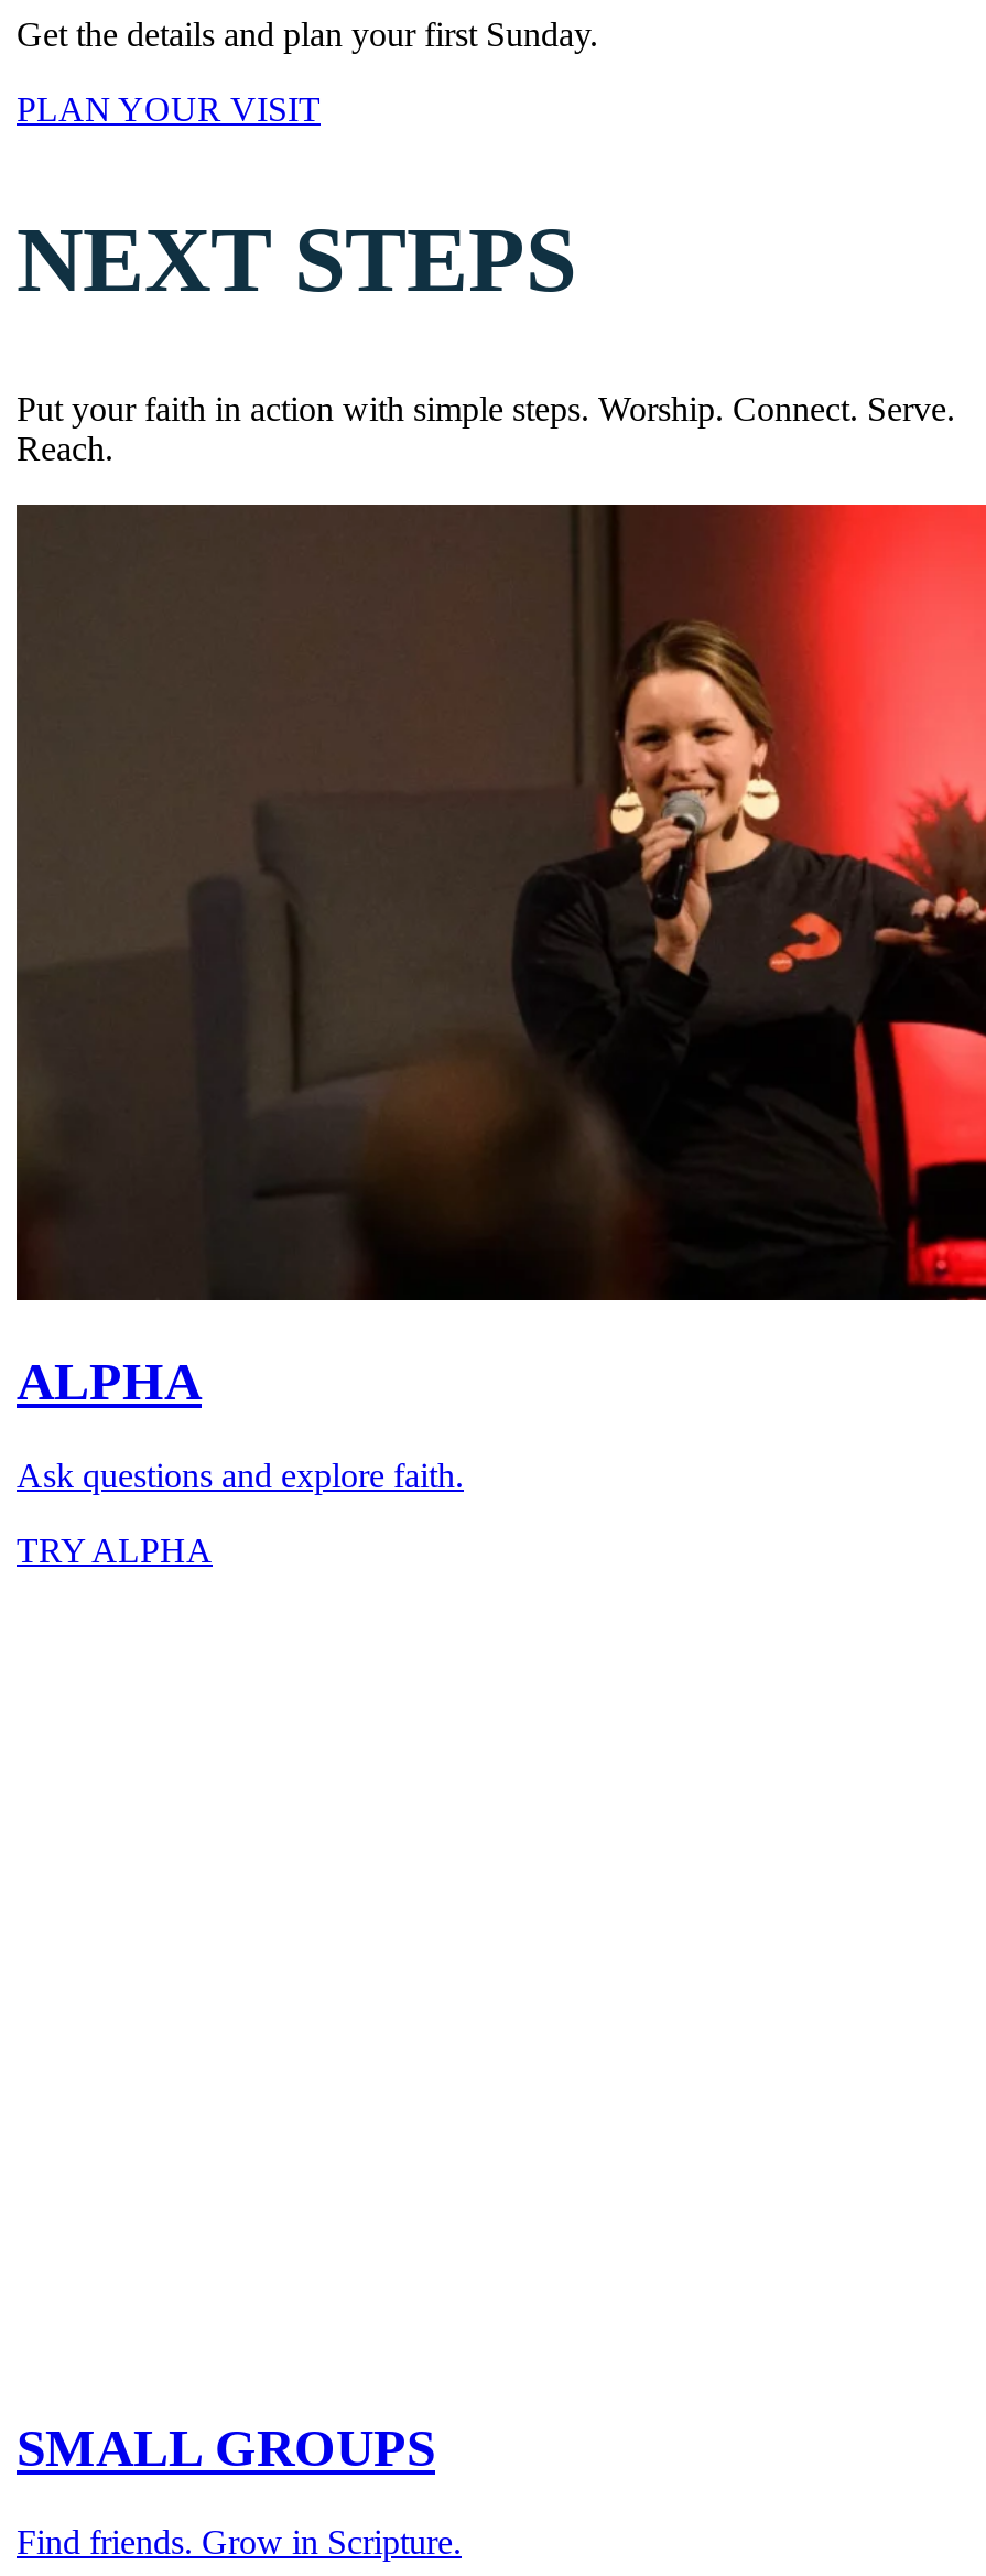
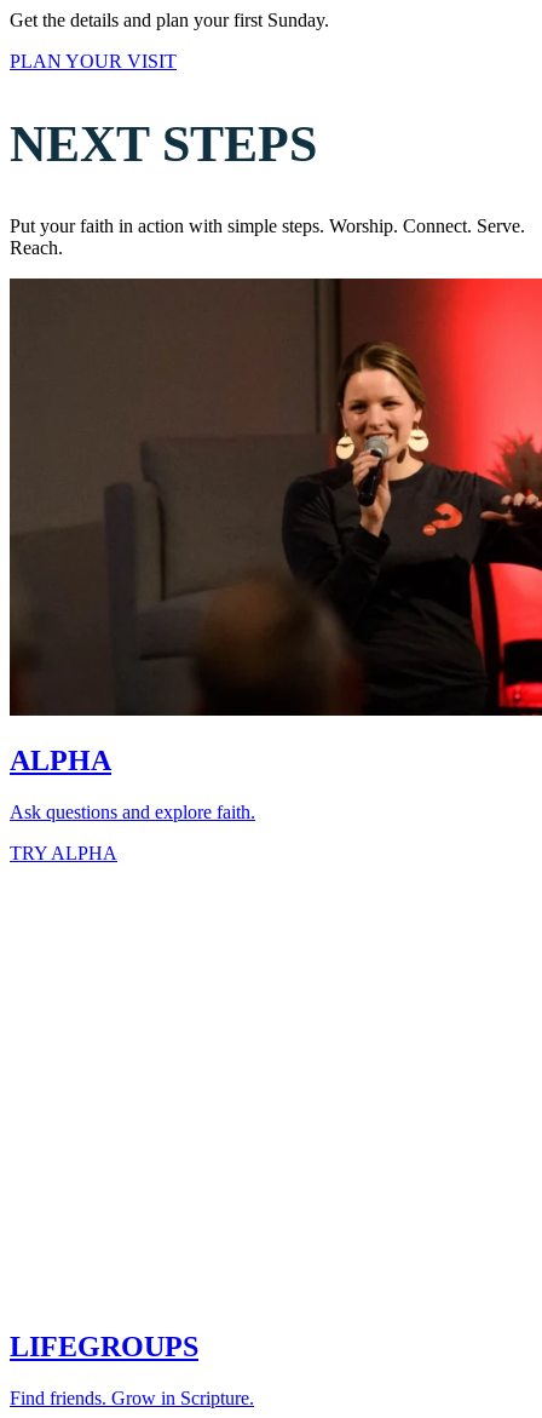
- SMALL GROUPS
+ LIFEGROUPS
